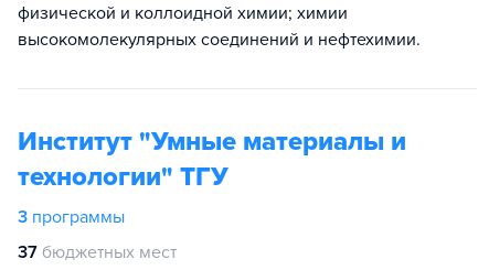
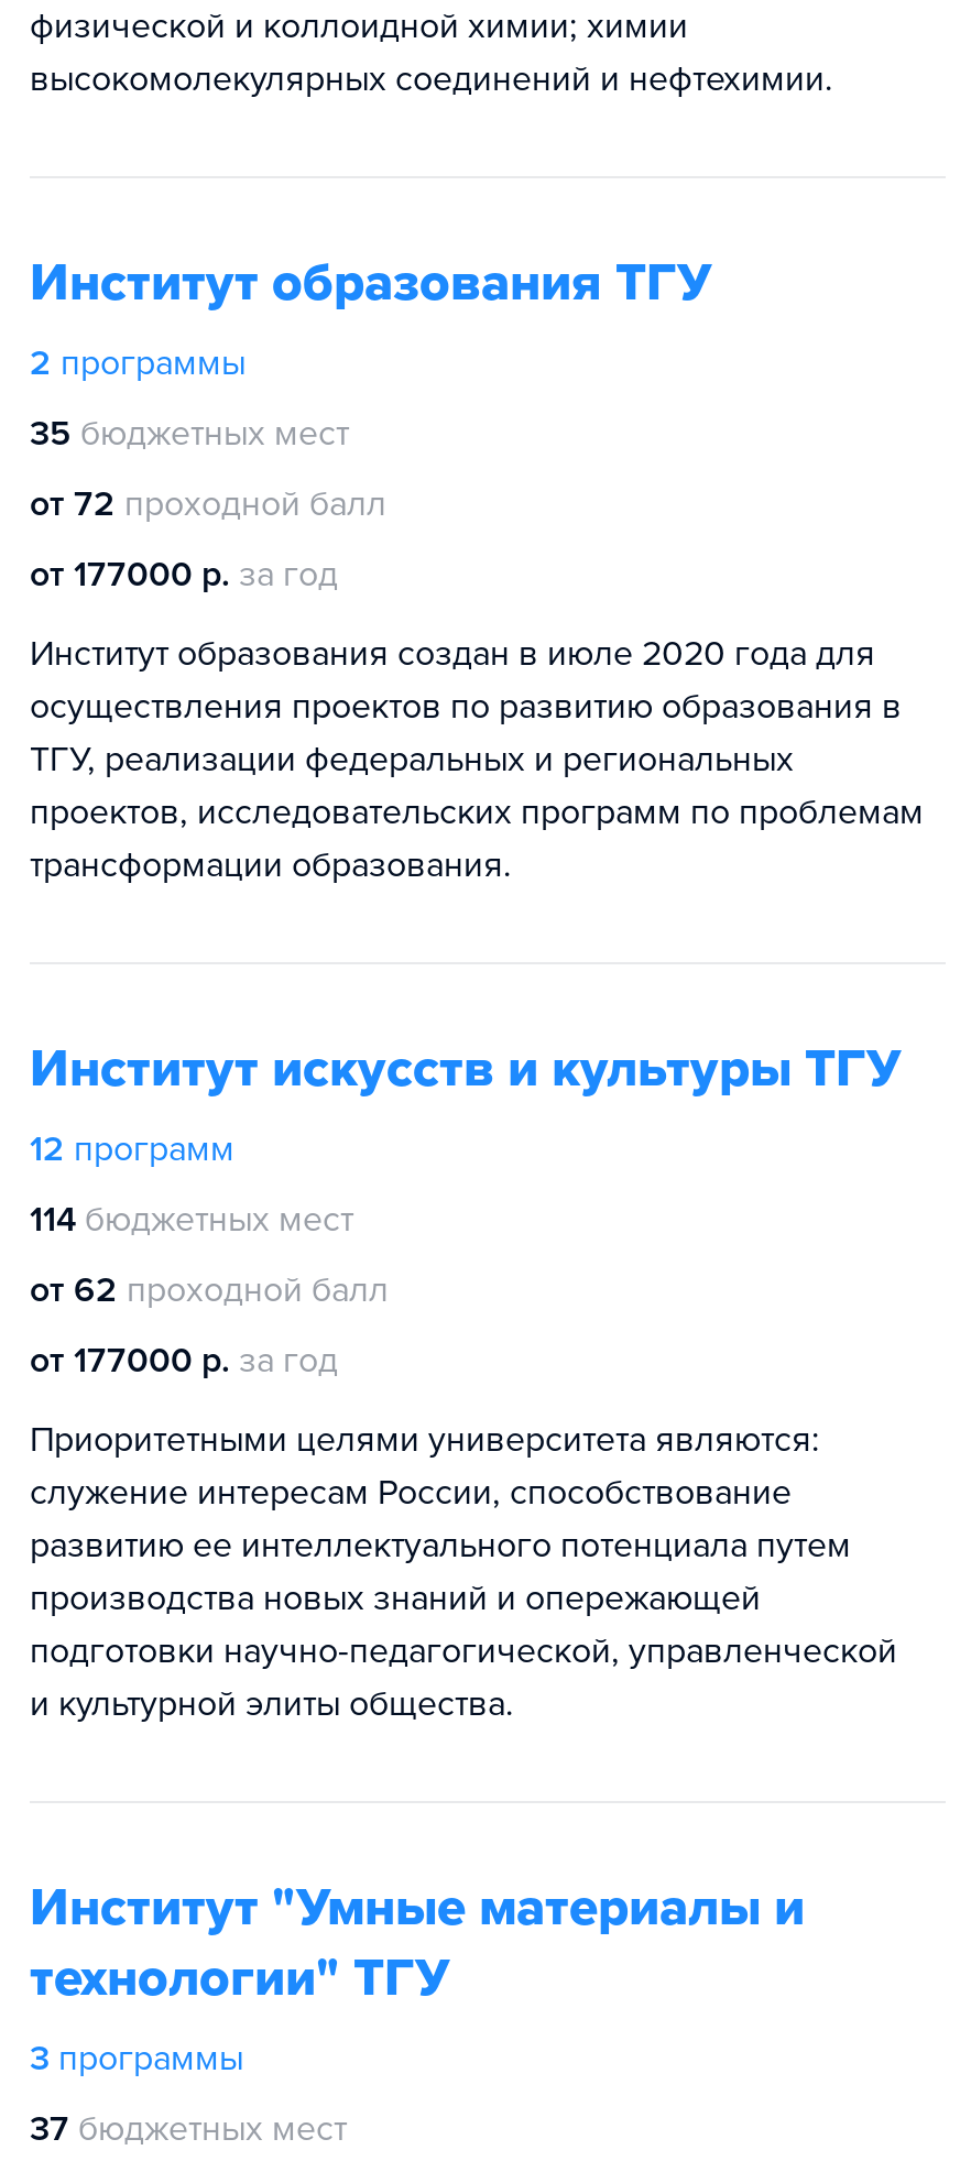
+ Институт образования ТГУ
+ 2 программы
+ 35 бюджетных мест
+ от 72 проходной балл
+ от 177000 р. за год
+ Институт образования создан в июле 2020 года для
+ осуществления проектов по развитию образования в
+ ТГУ, реализации федеральных и региональных
+ проектов, исследовательских программ по проблемам
+ трансформации образования.
+ Институт искусств и культуры ТГУ
+ 12 программ
+ 114 бюджетных мест
+ от 62 проходной балл
+ от 177000 р. за год
+ Приоритетными целями университета являются:
+ служение интересам России, способствование
+ развитию ее интеллектуального потенциала путем
+ производства новых знаний и опережающей
+ подготовки научно-педагогической, управленческой
+ и культурной элиты общества.
